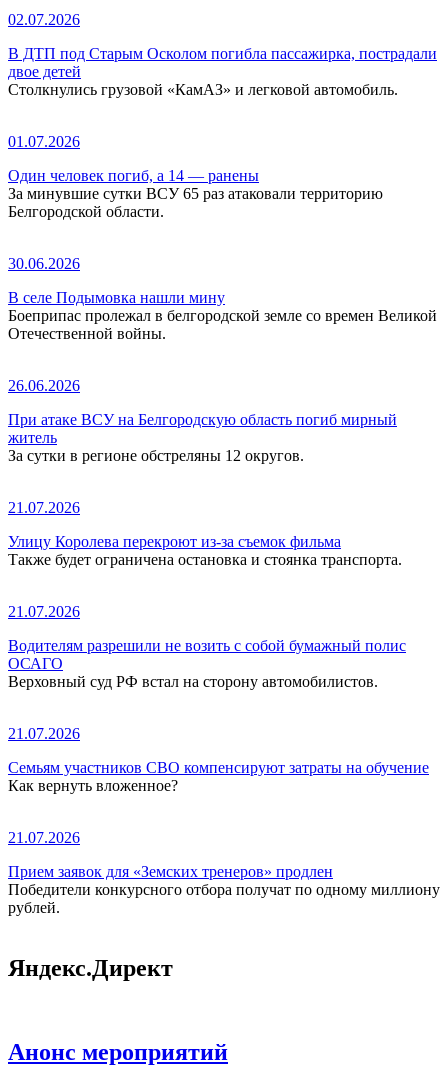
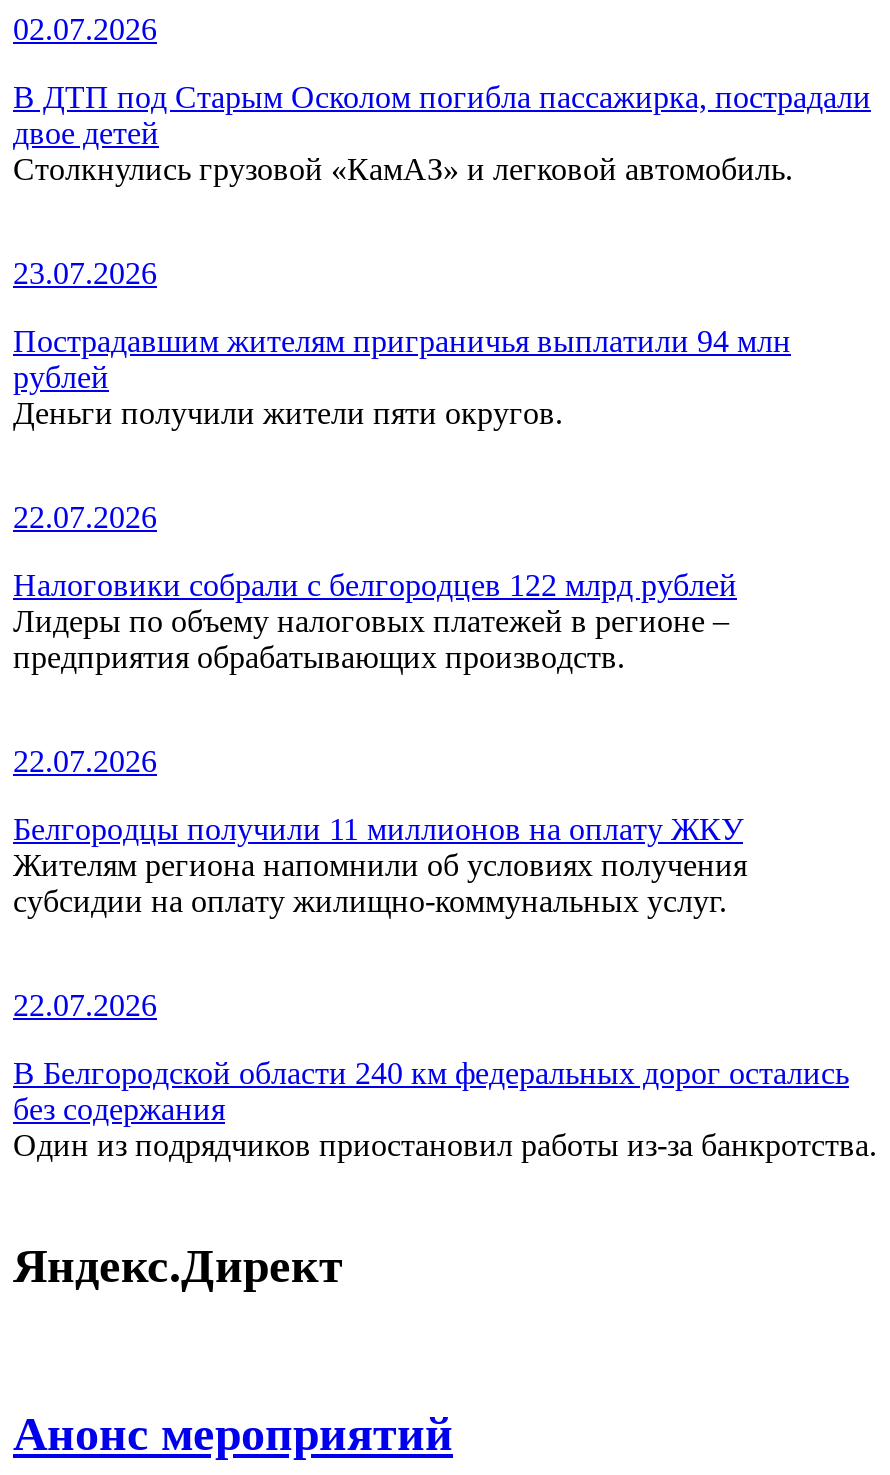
- 01.07.2026
- Один человек погиб, а 14 — ранены
- За минувшие сутки ВСУ 65 раз атаковали территорию
- Белгородской области.
- 30.06.2026
- В селе Подымовка нашли мину
- Боеприпас пролежал в белгородской земле со времен Великой
- Отечественной войны.
- 26.06.2026
- При атаке ВСУ на Белгородскую область погиб мирный
- житель
- За сутки в регионе обстреляны 12 округов.
- 21.07.2026
- Улицу Королева перекроют из-за съемок фильма
- Также будет ограничена остановка и стоянка транспорта.
- 21.07.2026
- Водителям разрешили не возить с собой бумажный полис
- ОСАГО
- Верховный суд РФ встал на сторону автомобилистов.
- 21.07.2026
- Семьям участников СВО компенсируют затраты на обучение
- Как вернуть вложенное?
- 21.07.2026
- Прием заявок для «Земских тренеров» продлен
- Победители конкурсного отбора получат по одному миллиону
- рублей.
+ 23.07.2026
+ Пострадавшим жителям приграничья выплатили 94 млн
+ рублей
+ Деньги получили жители пяти округов.
+ 22.07.2026
+ Налоговики собрали с белгородцев 122 млрд рублей
+ Лидеры по объему налоговых платежей в регионе –
+ предприятия обрабатывающих производств.
+ 22.07.2026
+ Белгородцы получили 11 миллионов на оплату ЖКУ
+ Жителям региона напомнили об условиях получения
+ субсидии на оплату жилищно-коммунальных услуг.
+ 22.07.2026
+ В Белгородской области 240 км федеральных дорог остались
+ без содержания
+ Один из подрядчиков приостановил работы из-за банкротства.
